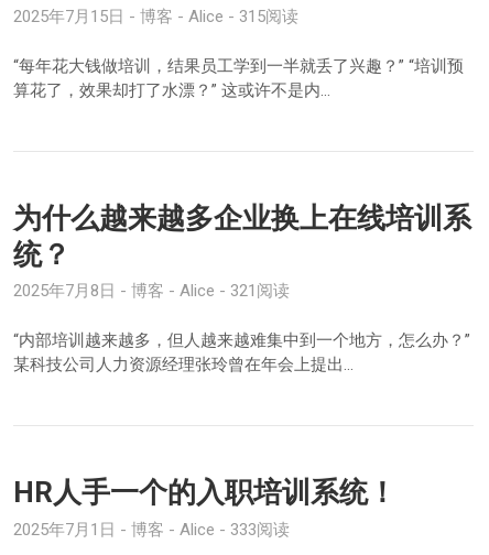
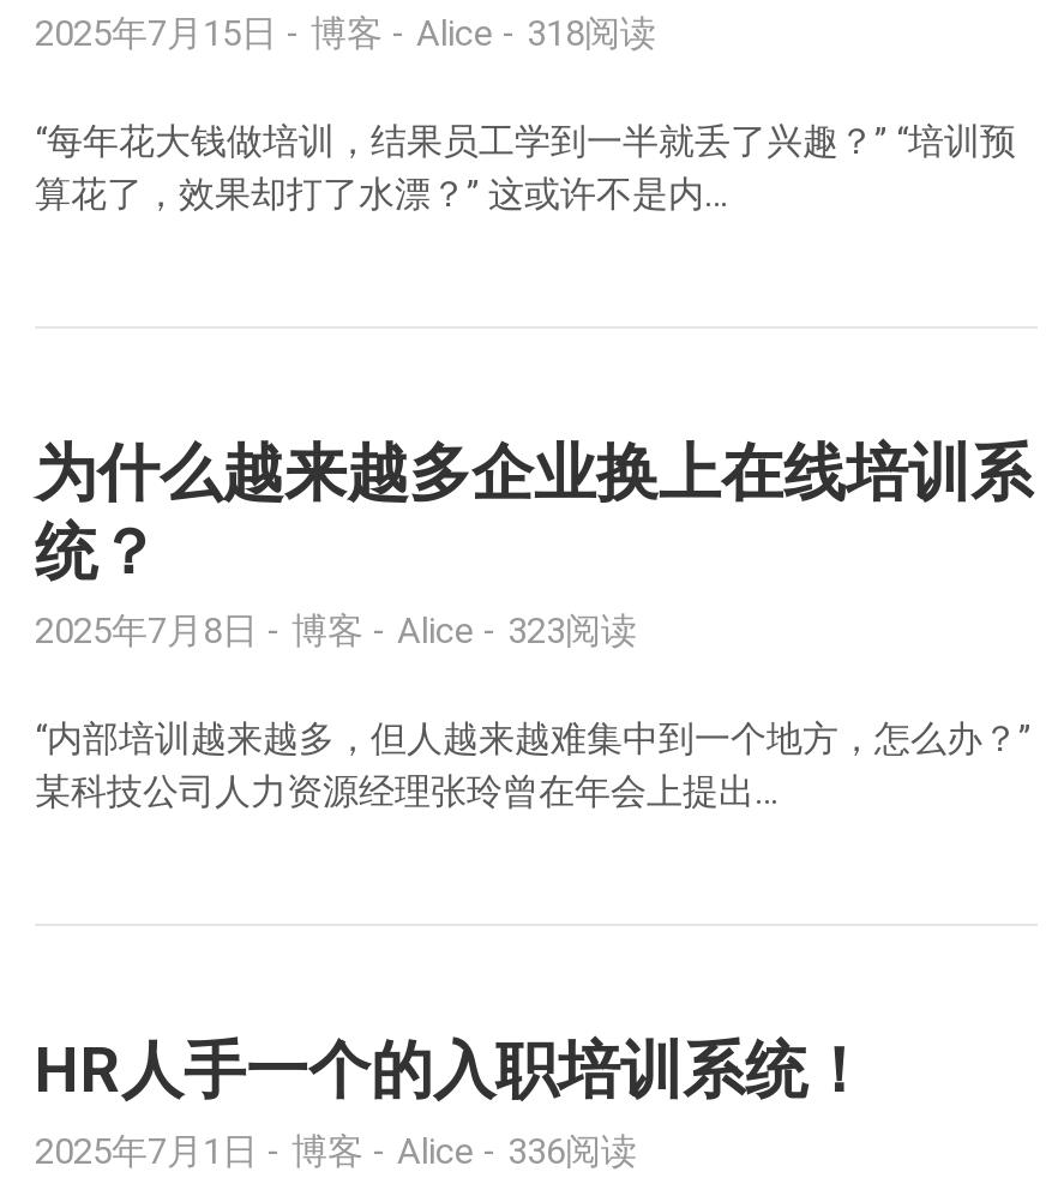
- 2025年7月15日 博客 Alice 315阅读
+ 2025年7月15日 博客 Alice 318阅读

- 2025年7月8日 博客 Alice 321阅读
+ 2025年7月8日 博客 Alice 323阅读

- 2025年7月1日 博客 Alice 333阅读
+ 2025年7月1日 博客 Alice 336阅读
